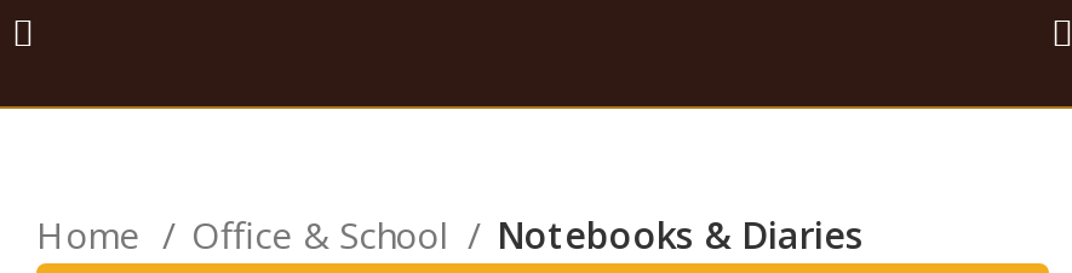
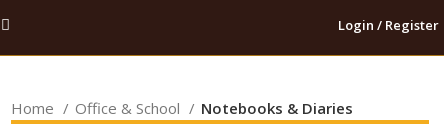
+ Login / Register
